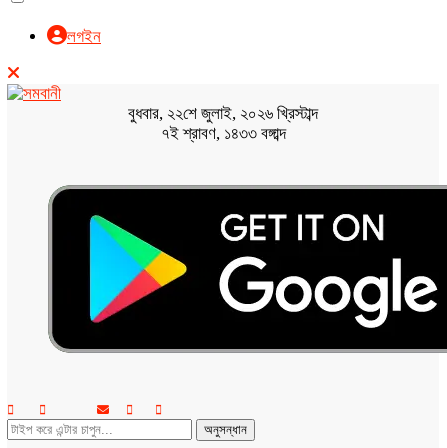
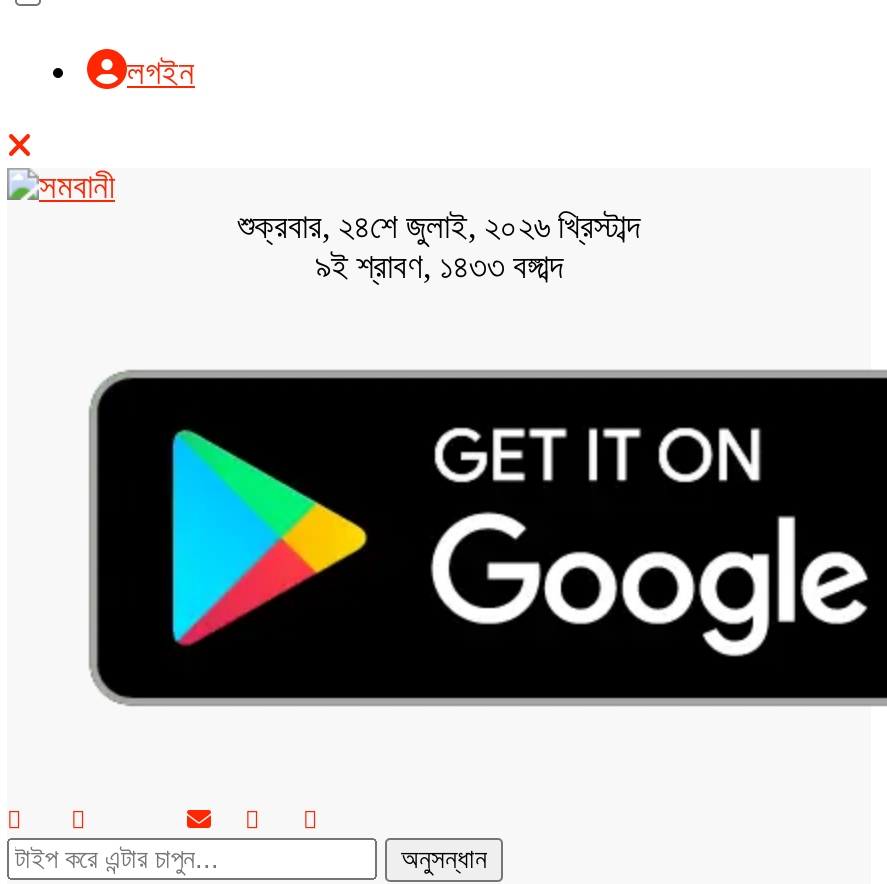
- বুধবার, ২২শে জুলাই, ২০২৬ খ্রিস্টাব্দ
+ শুক্রবার, ২৪শে জুলাই, ২০২৬ খ্রিস্টাব্দ

- ৭ই শ্রাবণ, ১৪৩৩ বঙ্গাব্দ
+ ৯ই শ্রাবণ, ১৪৩৩ বঙ্গাব্দ
